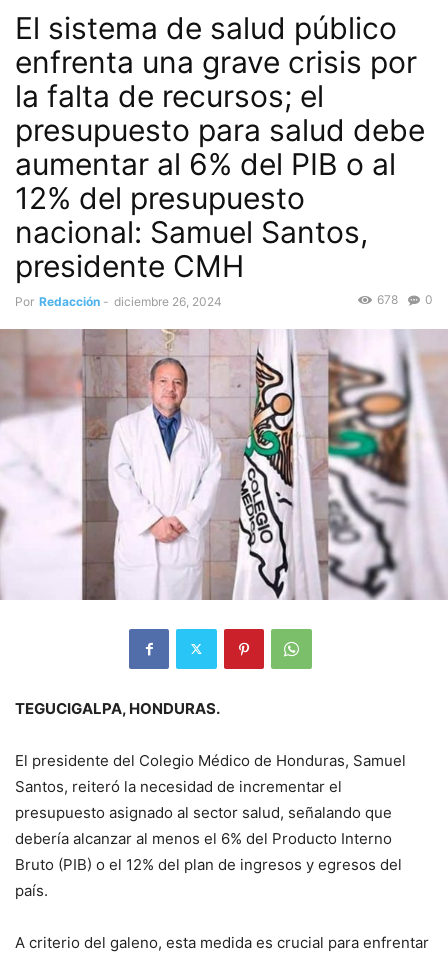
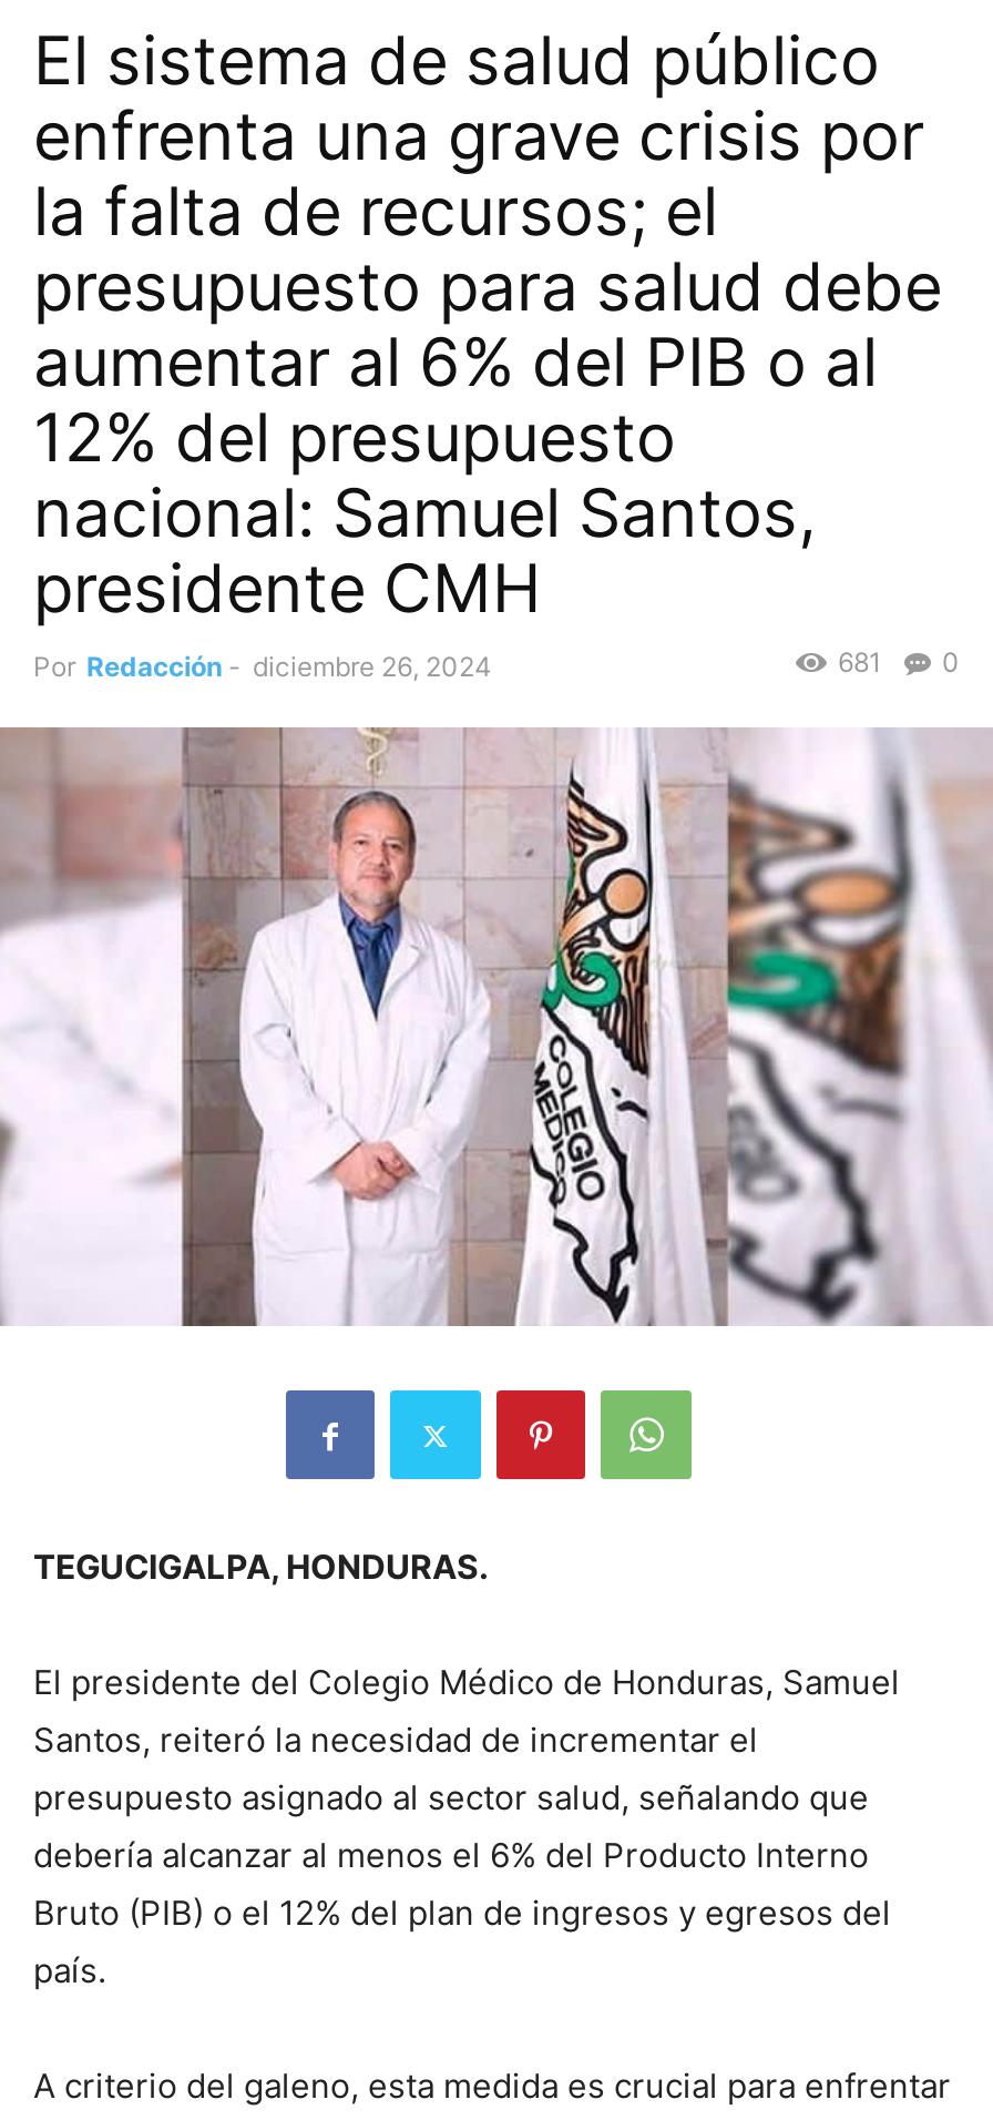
- 678 0
+ 681 0
